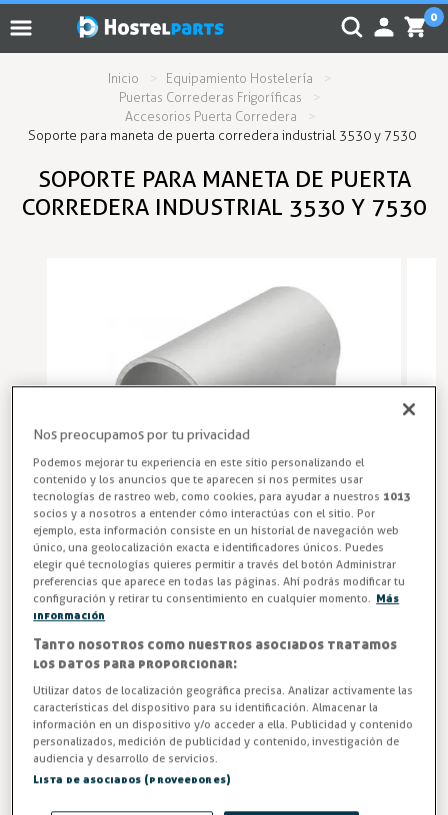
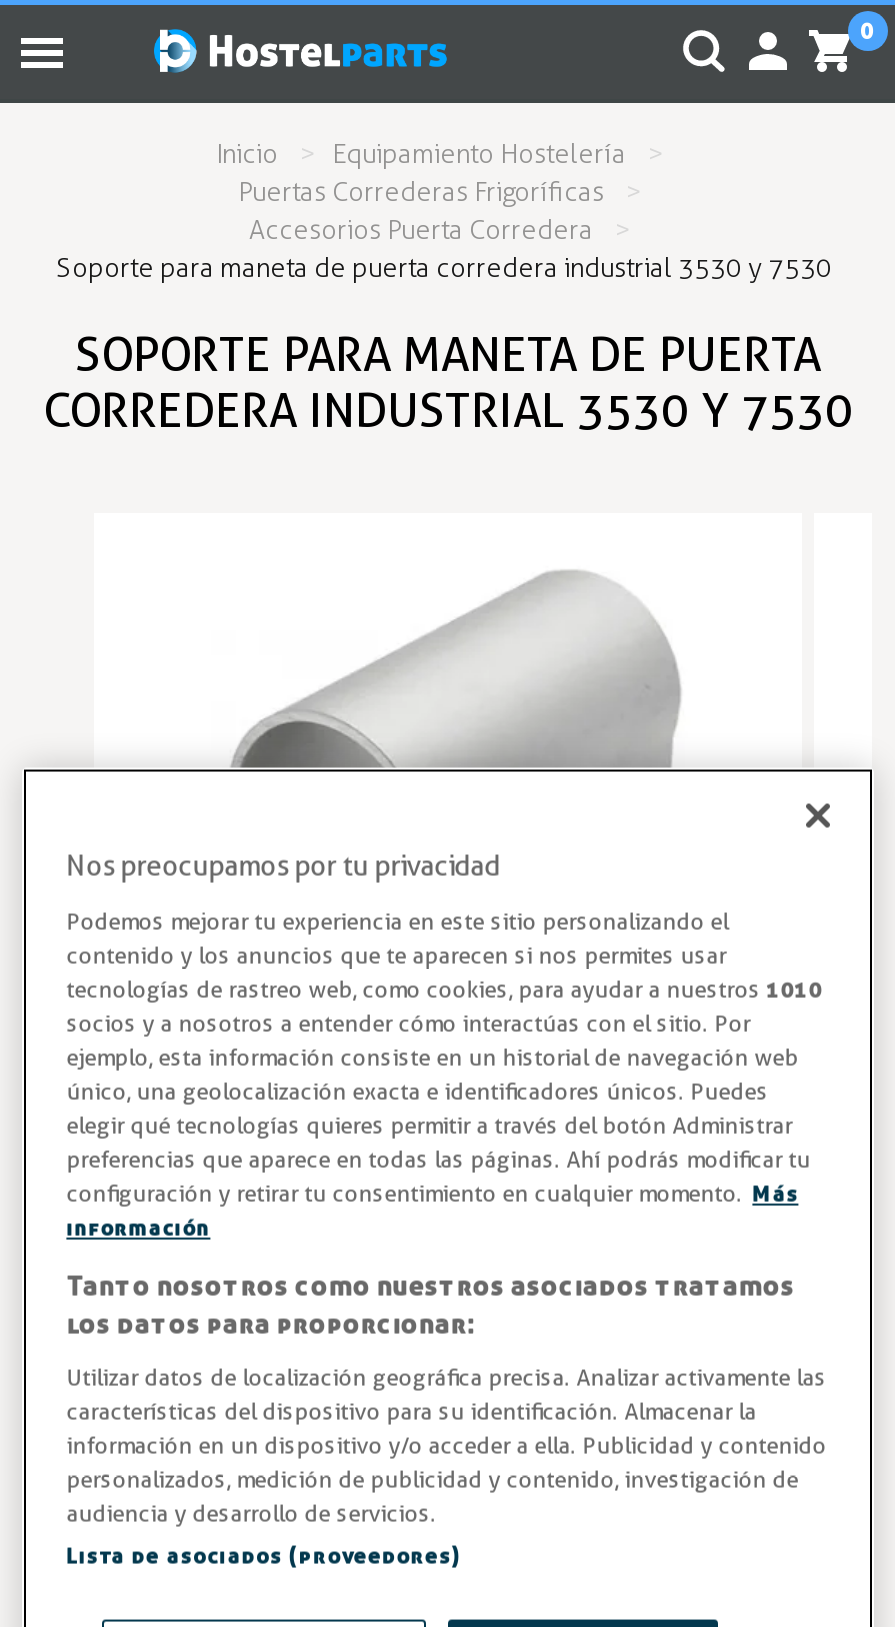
- tecnologías de rastreo web, como cookies, para ayudar a nuestros 1013
+ tecnologías de rastreo web, como cookies, para ayudar a nuestros 1010
